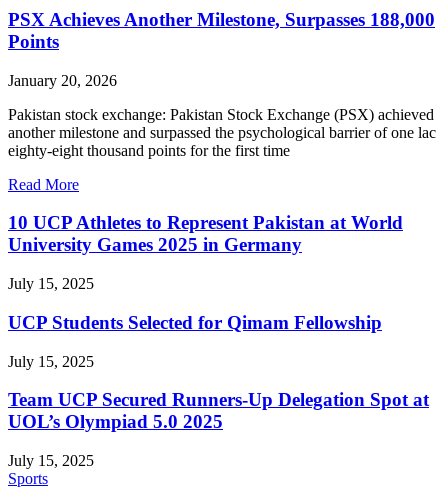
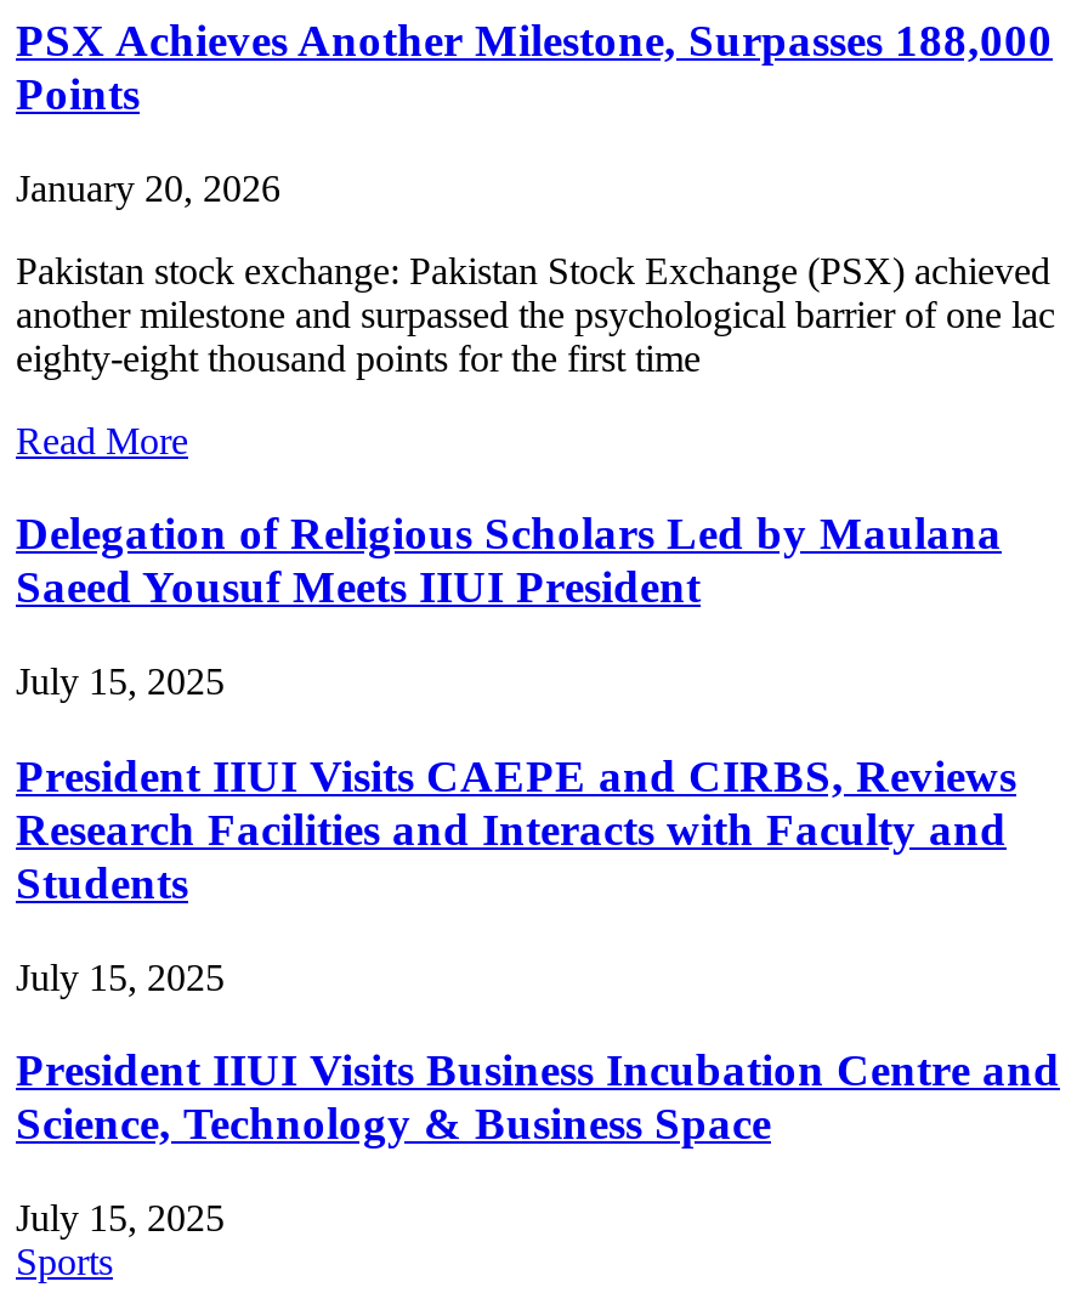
- 10 UCP Athletes to Represent Pakistan at World
- University Games 2025 in Germany
+ Delegation of Religious Scholars Led by Maulana
+ Saeed Yousuf Meets IIUI President

- UCP Students Selected for Qimam Fellowship
+ President IIUI Visits CAEPE and CIRBS, Reviews
+ Research Facilities and Interacts with Faculty and
+ Students

- Team UCP Secured Runners-Up Delegation Spot at
- UOL’s Olympiad 5.0 2025
+ President IIUI Visits Business Incubation Centre and
+ Science, Technology & Business Space
